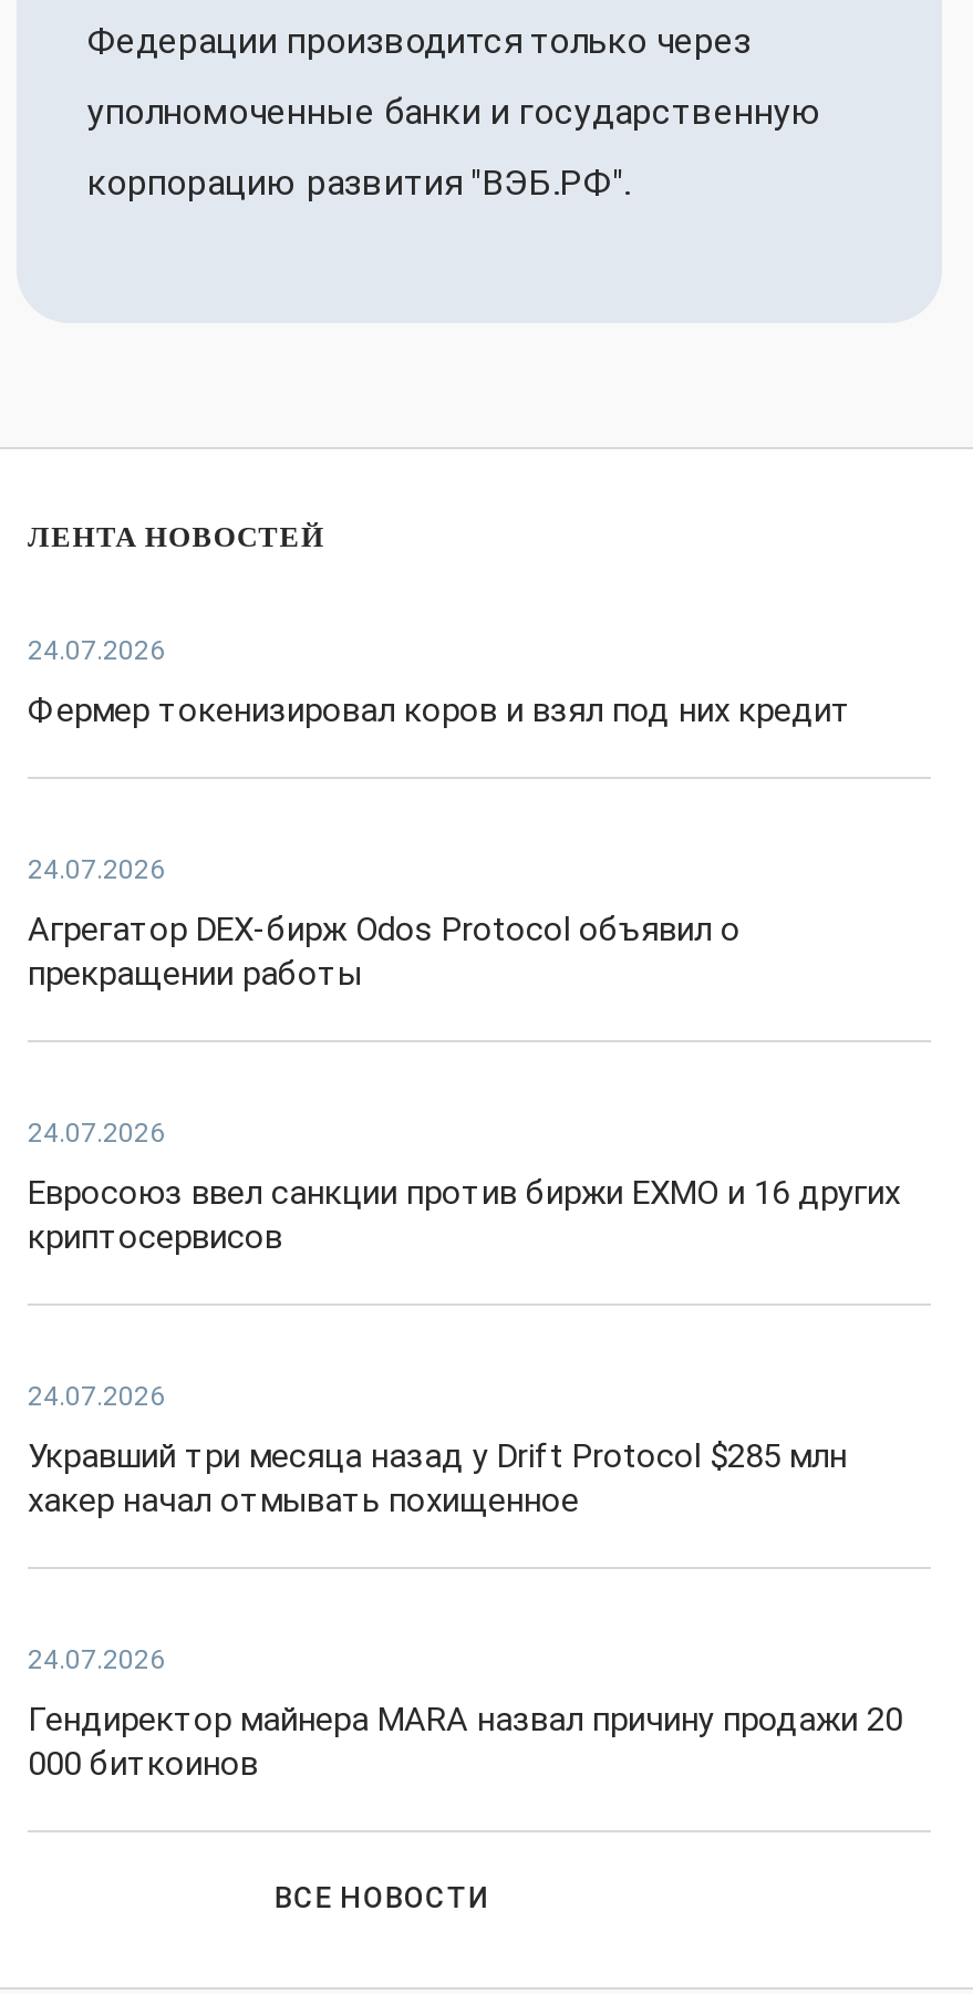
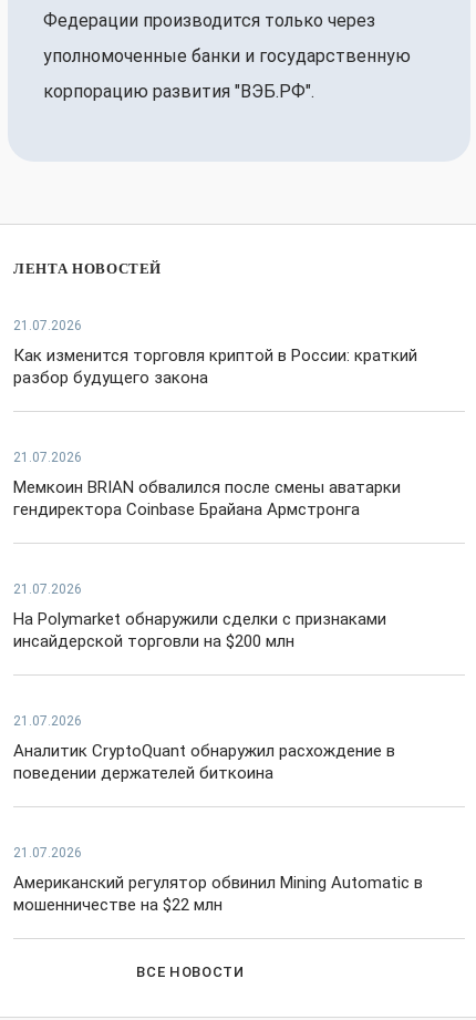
- 24.07.2026
+ 21.07.2026

- Фермер токенизировал коров и взял под них кредит
+ Как изменится торговля криптой в России: краткий
+ разбор будущего закона

- 24.07.2026
+ 21.07.2026

- Агрегатор DEX‑бирж Odos Protocol объявил о
- прекращении работы
+ Мемкоин BRIAN обвалился после смены аватарки
+ гендиректора Coinbase Брайана Армстронга

- 24.07.2026
+ 21.07.2026

- Евросоюз ввел санкции против биржи EXMO и 16 других
- криптосервисов
+ На Polymarket обнаружили сделки с признаками
+ инсайдерской торговли на $200 млн

- 24.07.2026
+ 21.07.2026

- Укравший три месяца назад у Drift Protocol $285 млн
- хакер начал отмывать похищенное
+ Аналитик CryptoQuant обнаружил расхождение в
+ поведении держателей биткоина

- 24.07.2026
+ 21.07.2026

- Гендиректор майнера MARA назвал причину продажи 20
- 000 биткоинов
+ Американский регулятор обвинил Mining Automatic в
+ мошенничестве на $22 млн
